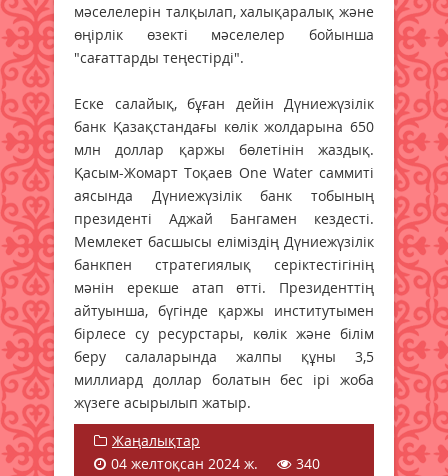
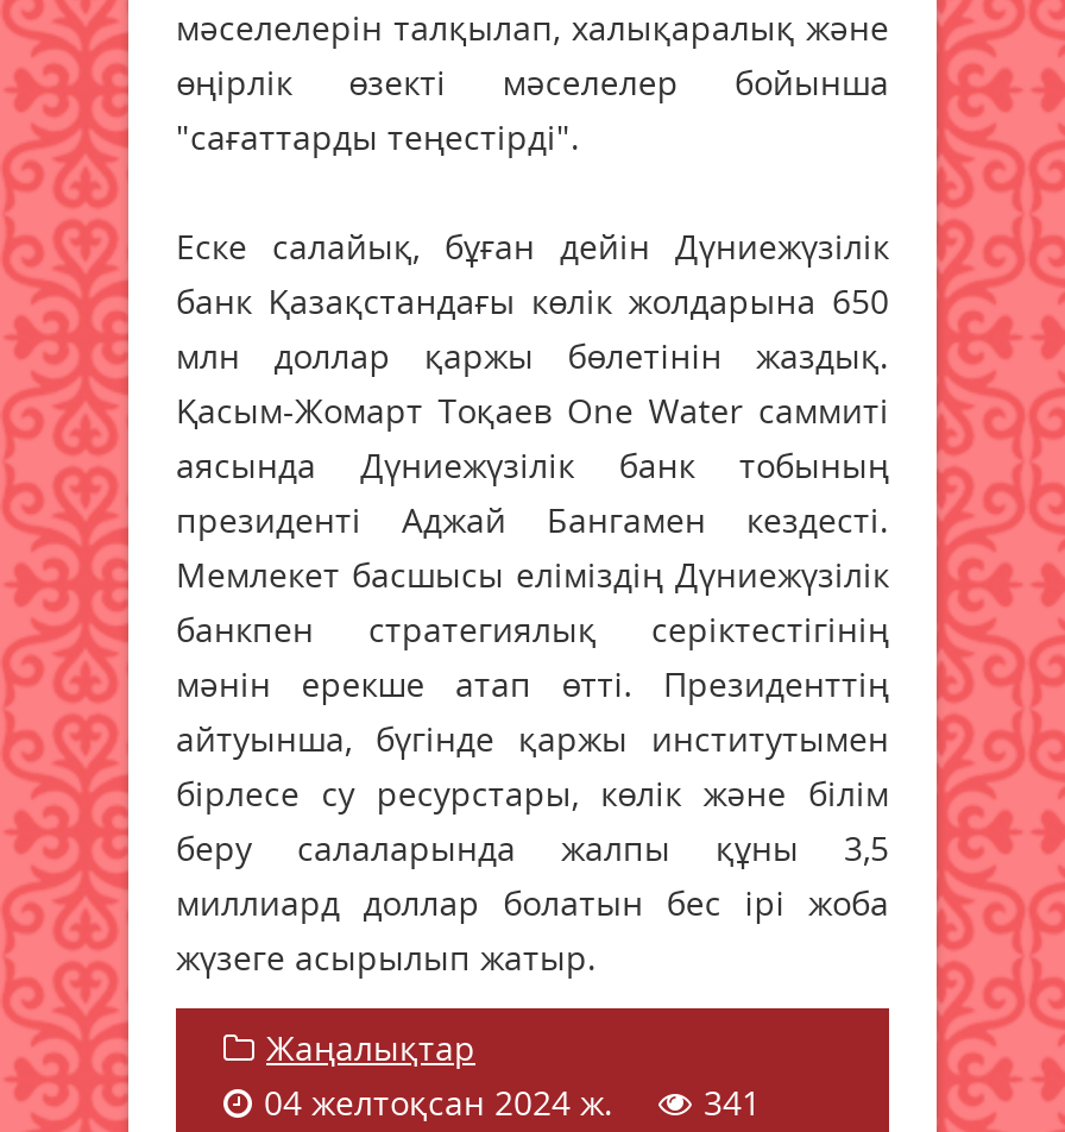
- 04 желтоқсан 2024 ж. 340
+ 04 желтоқсан 2024 ж. 341
